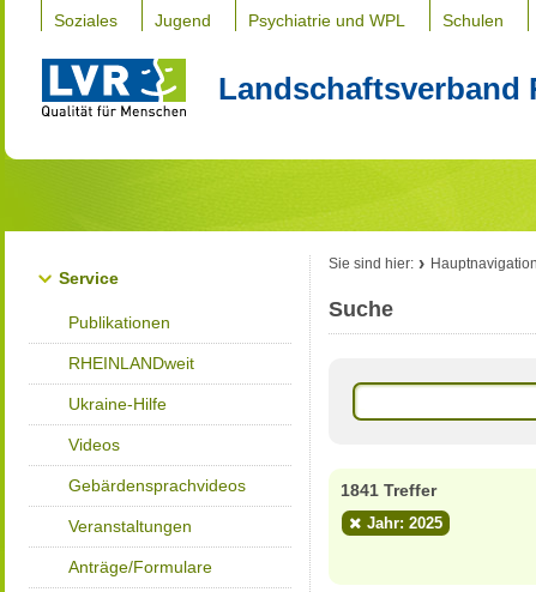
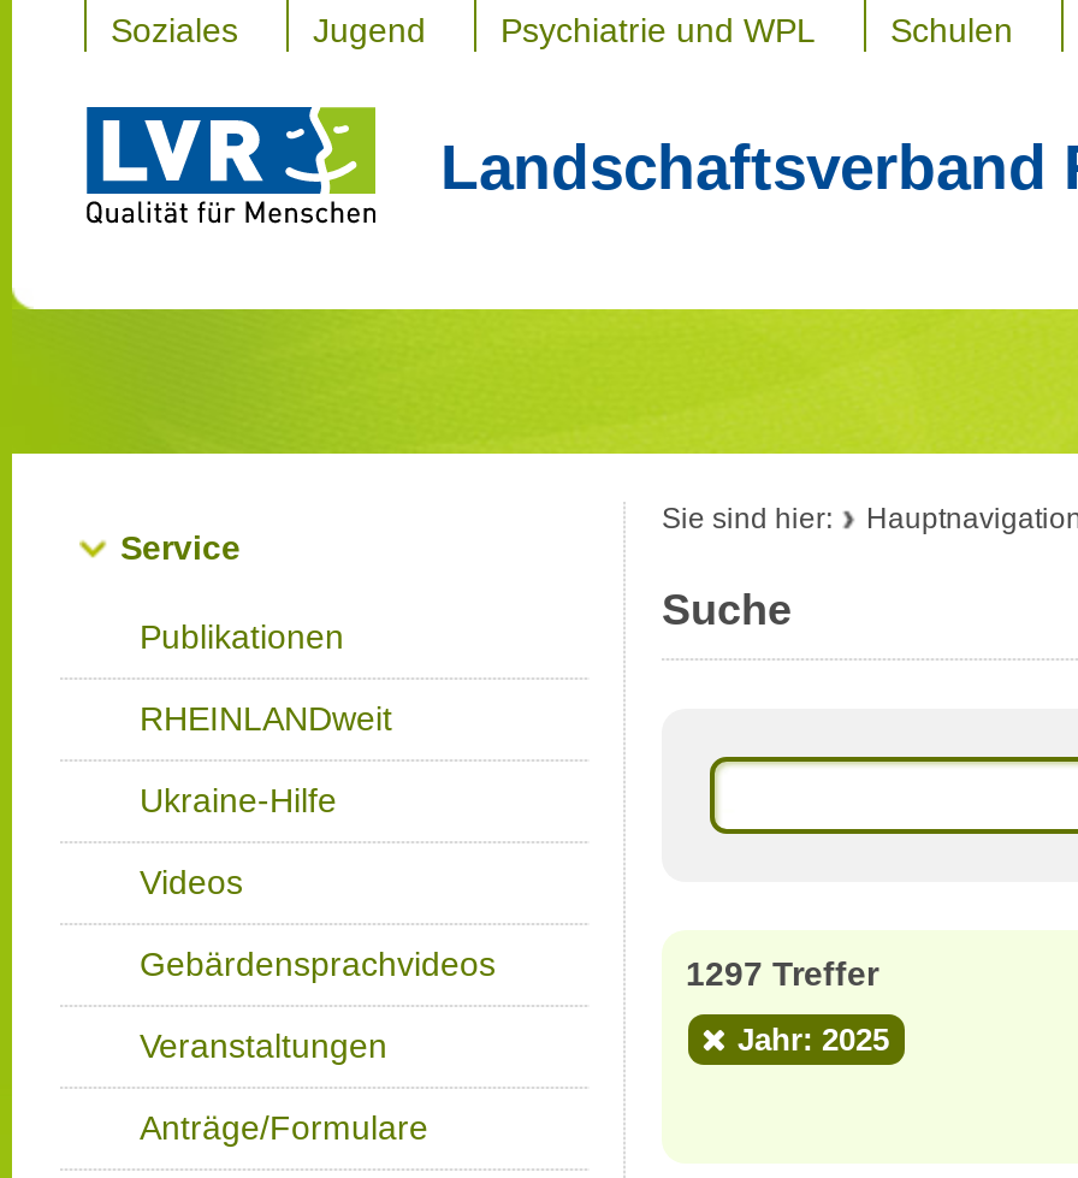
- 1841 Treffer
+ 1297 Treffer
